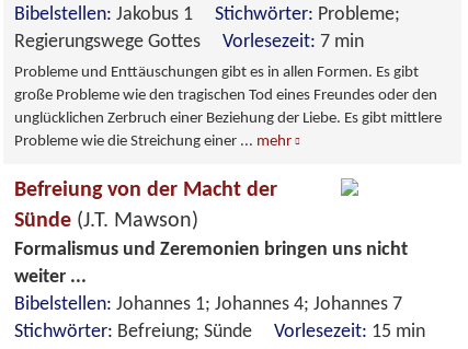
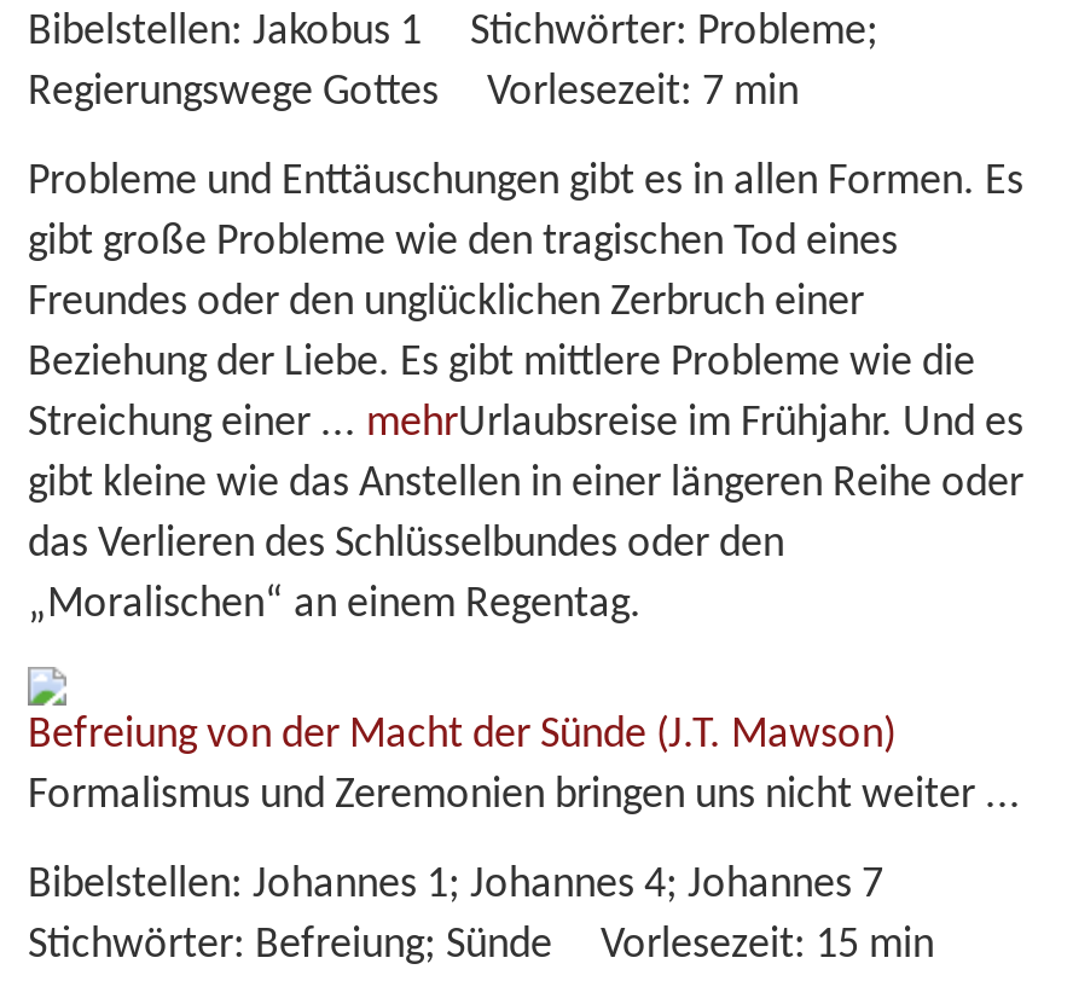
- Probleme und Enttäuschungen gibt es in allen Formen. Es gibt
- große Probleme wie den tragischen Tod eines Freundes oder den
- unglücklichen Zerbruch einer Beziehung der Liebe. Es gibt mittlere
- Probleme wie die Streichung einer... mehr
+ Probleme und Enttäuschungen gibt es in allen Formen. Es
+ gibt große Probleme wie den tragischen Tod eines
+ Freundes oder den unglücklichen Zerbruch einer
+ Beziehung der Liebe. Es gibt mittlere Probleme wie die
+ Streichung einer... mehrUrlaubsreise im Frühjahr. Und es
+ gibt kleine wie das Anstellen in einer längeren Reihe oder
+ das Verlieren des Schlüsselbundes oder den
+ „Moralischen“ an einem Regentag.
